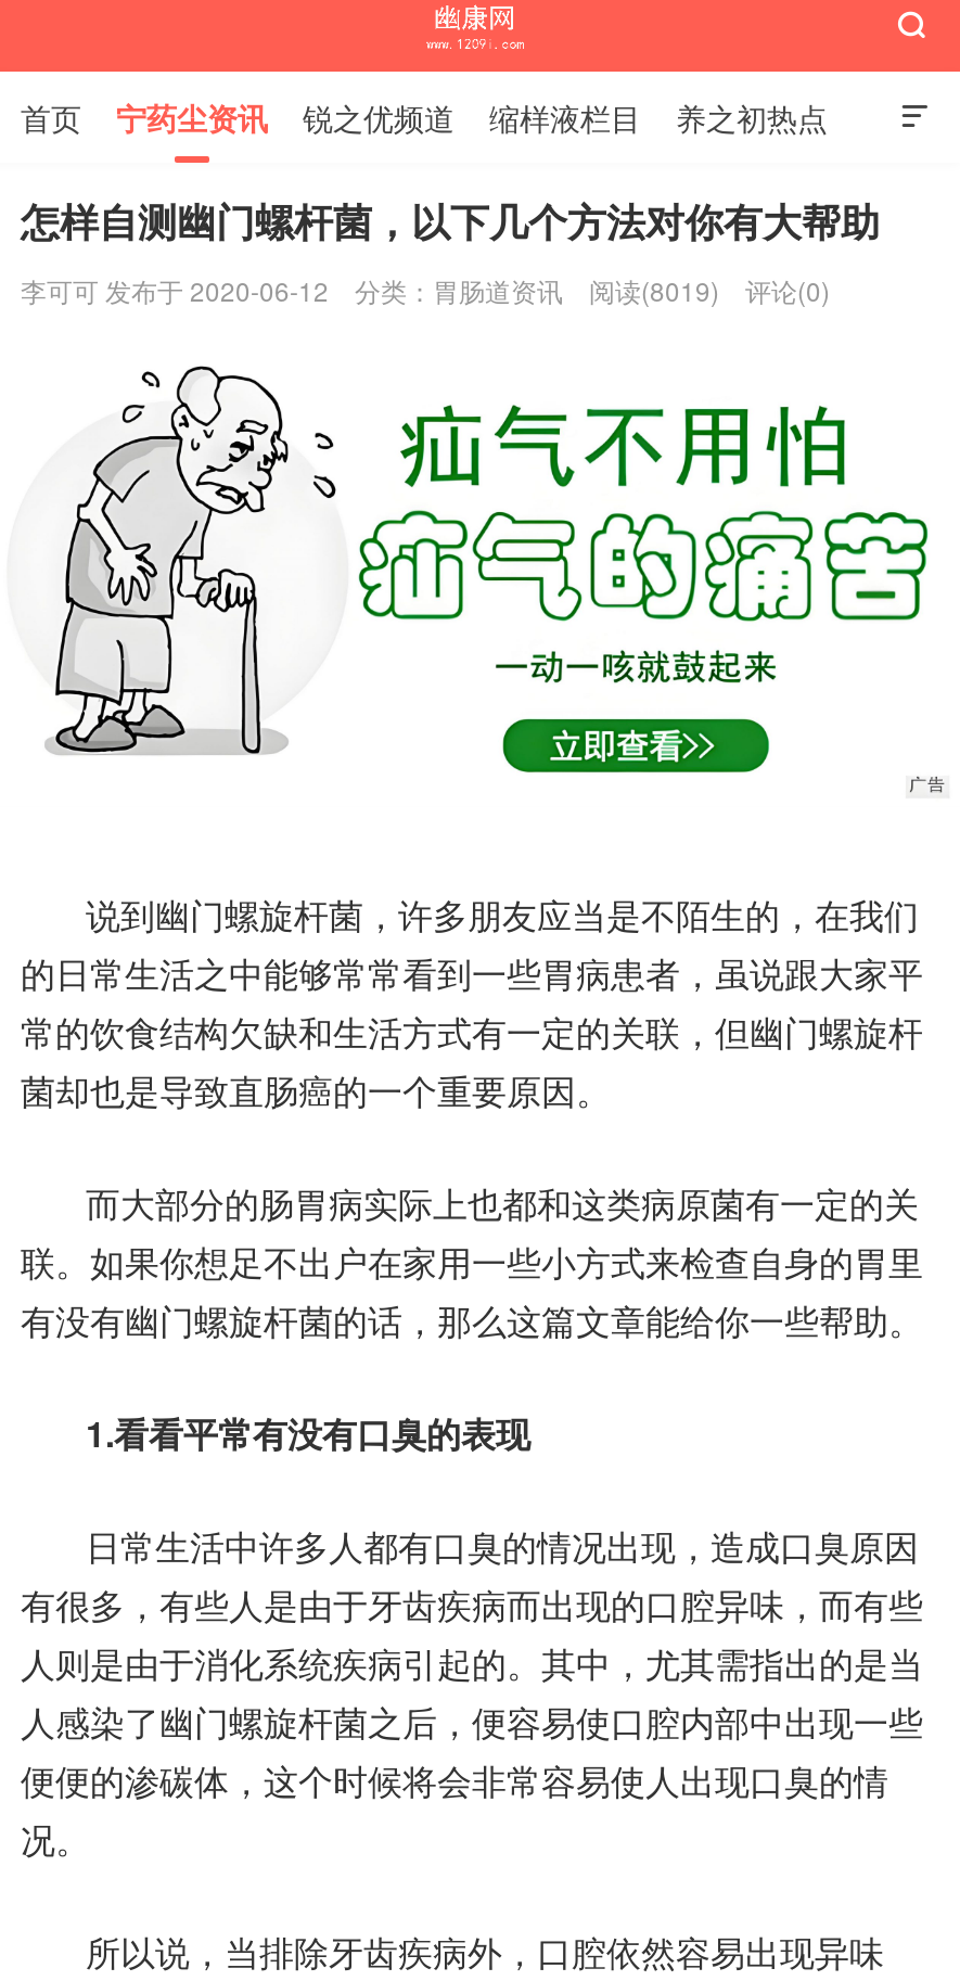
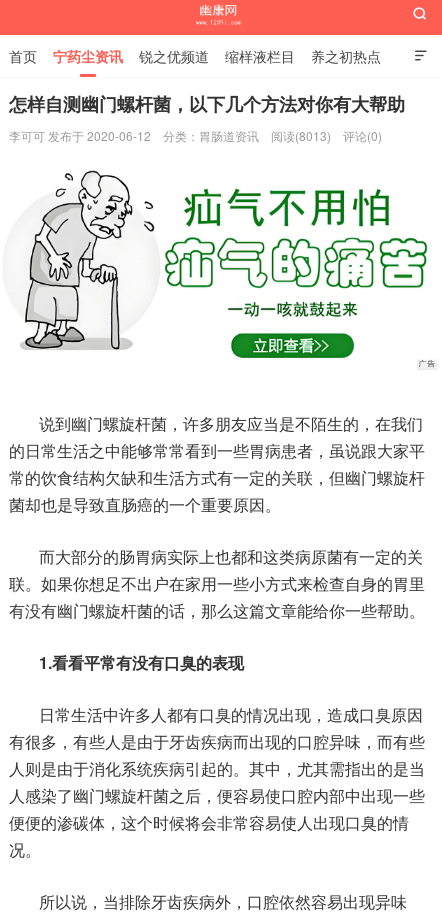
- 李可可 发布于 2020-06-12 分类：胃肠道资讯 阅读(8019) 评论(0)
+ 李可可 发布于 2020-06-12 分类：胃肠道资讯 阅读(8013) 评论(0)
